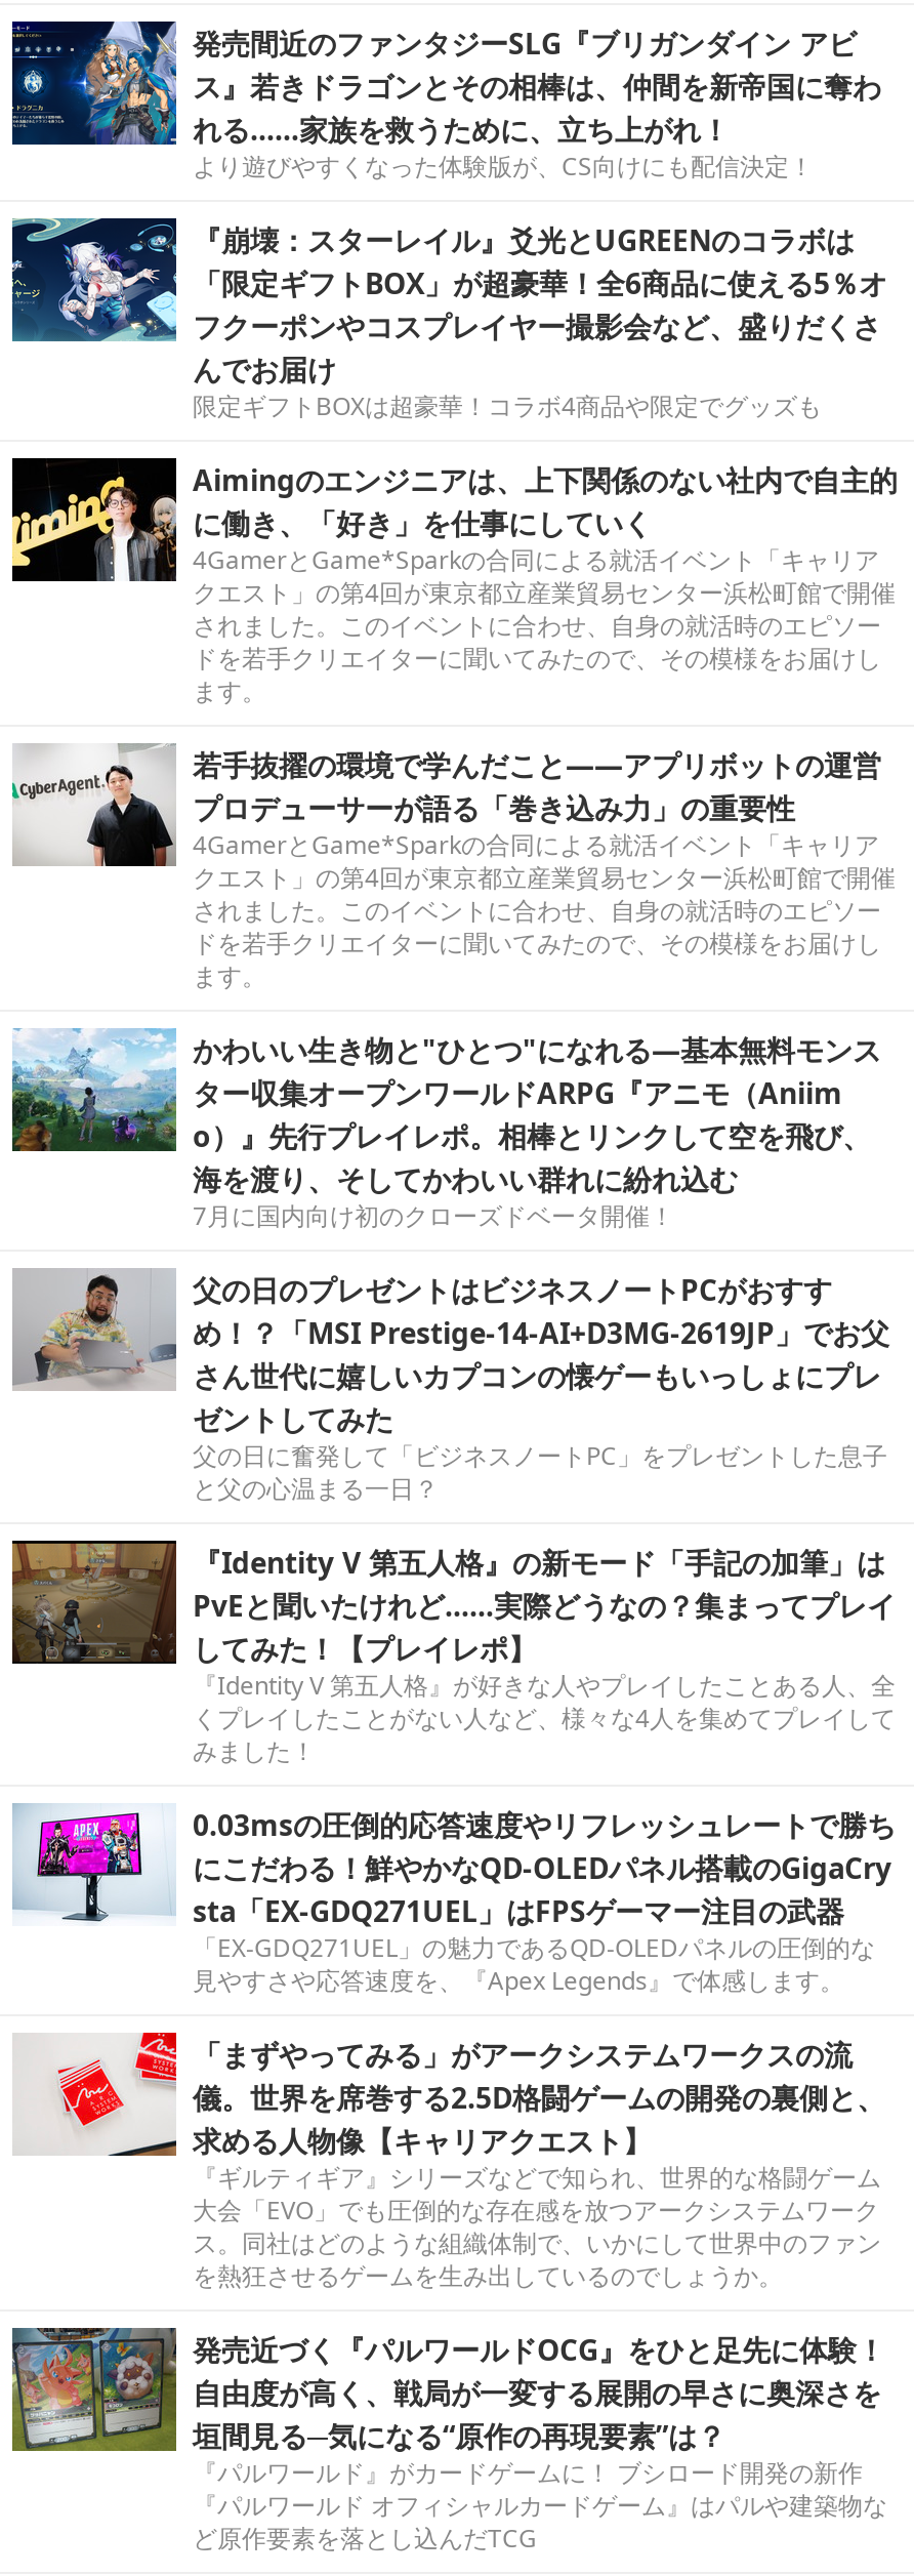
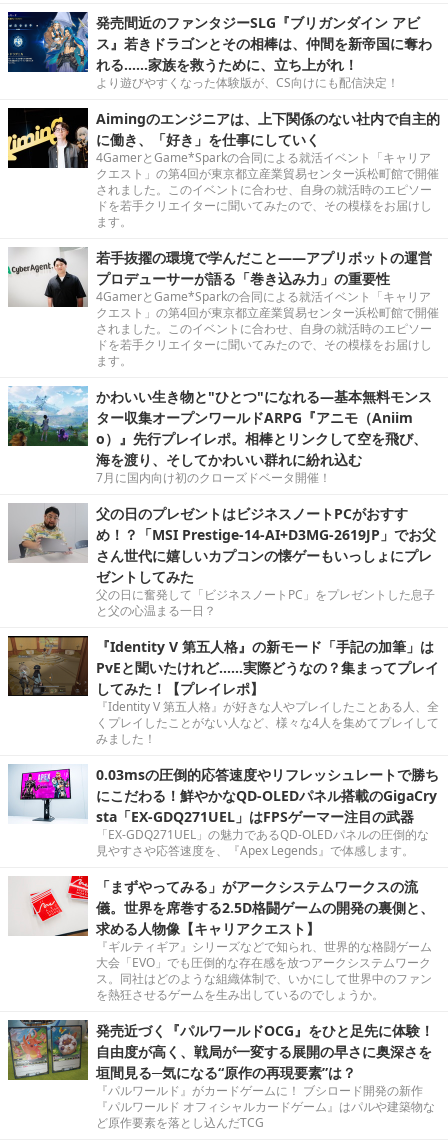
- [image]
- 『崩壊：スターレイル』爻光とUGREENのコラボは
- 「限定ギフトBOX」が超豪華！全6商品に使える5％オ
- フクーポンやコスプレイヤー撮影会など、盛りだくさ
- んでお届け
- 限定ギフトBOXは超豪華！コラボ4商品や限定でグッズも
